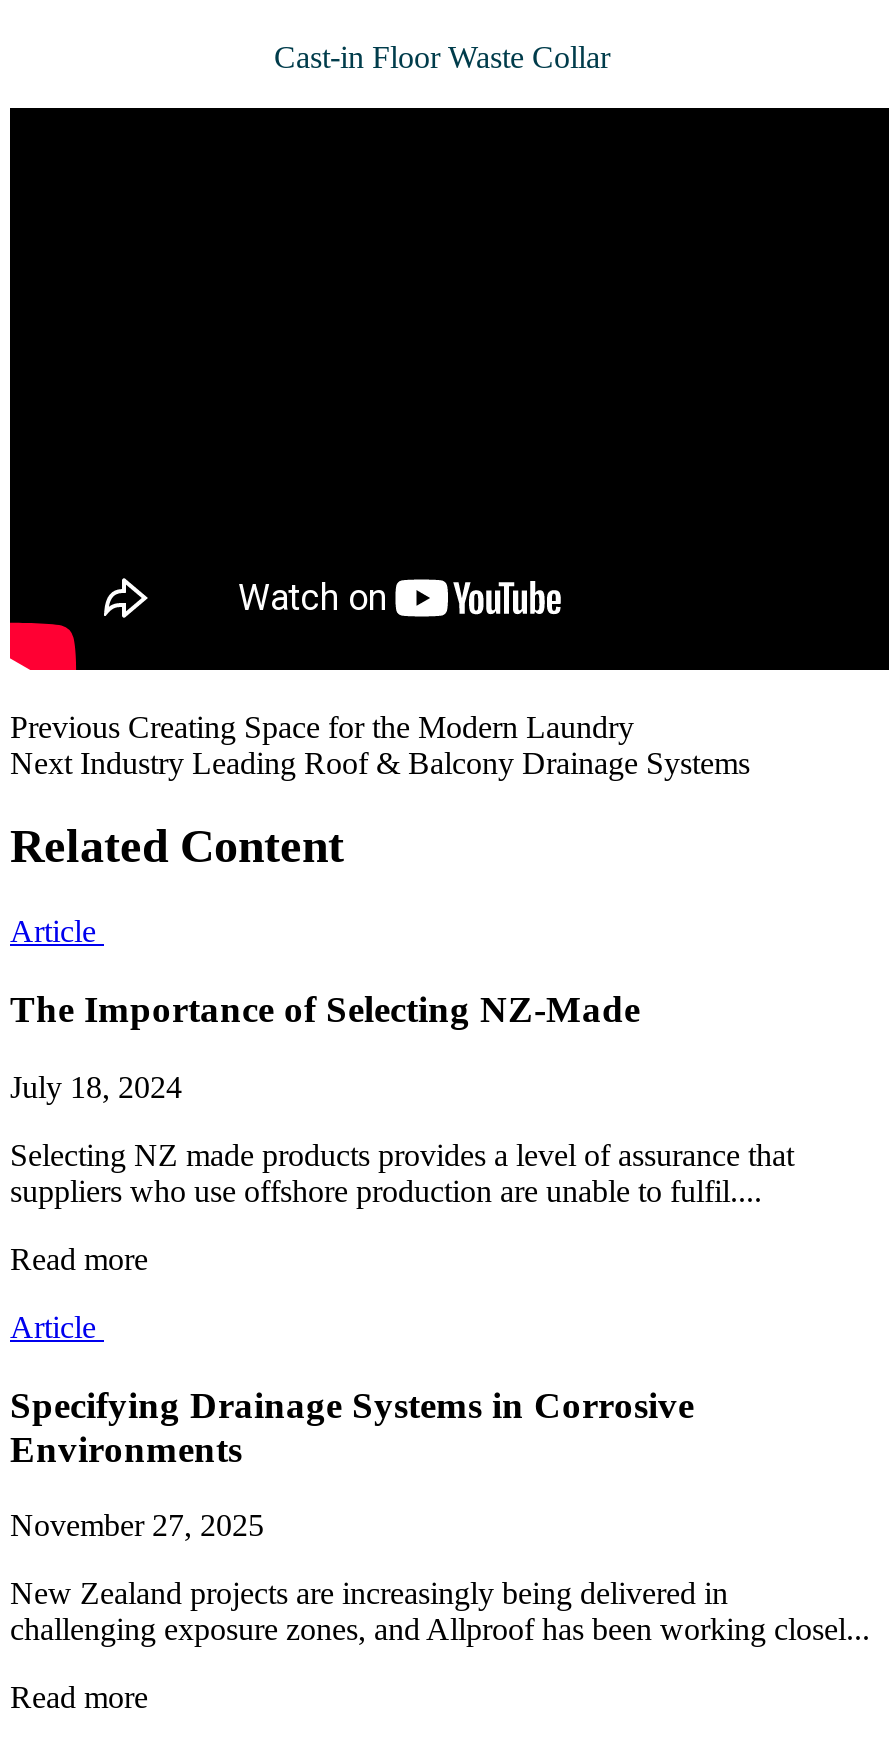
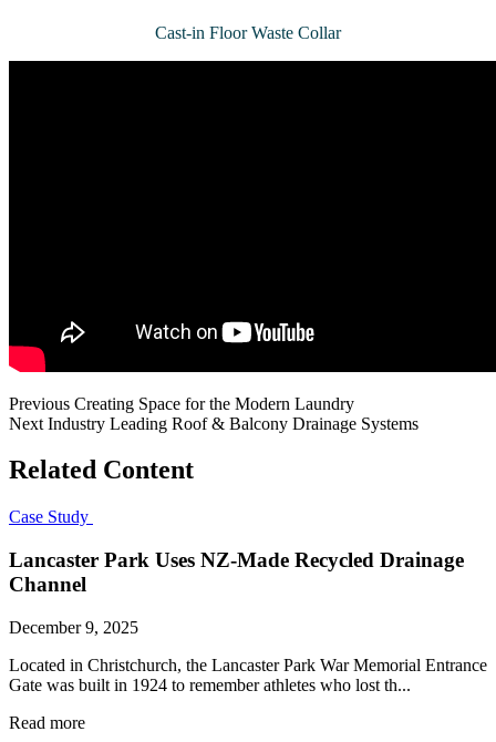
- Article
- The Importance of Selecting NZ-Made
- July 18, 2024
- Selecting NZ made products provides a level of assurance that
- suppliers who use offshore production are unable to fulfil....
- Read more
- Article
- Specifying Drainage Systems in Corrosive
- Environments
- November 27, 2025
- New Zealand projects are increasingly being delivered in
- challenging exposure zones, and Allproof has been working closel...
+ Case Study
+ Lancaster Park Uses NZ-Made Recycled Drainage
+ Channel
+ December 9, 2025
+ Located in Christchurch, the Lancaster Park War Memorial Entrance
+ Gate was built in 1924 to remember athletes who lost th...
